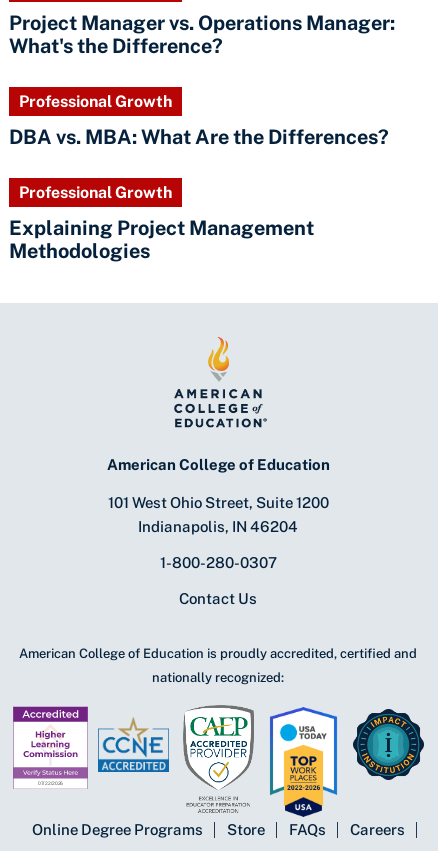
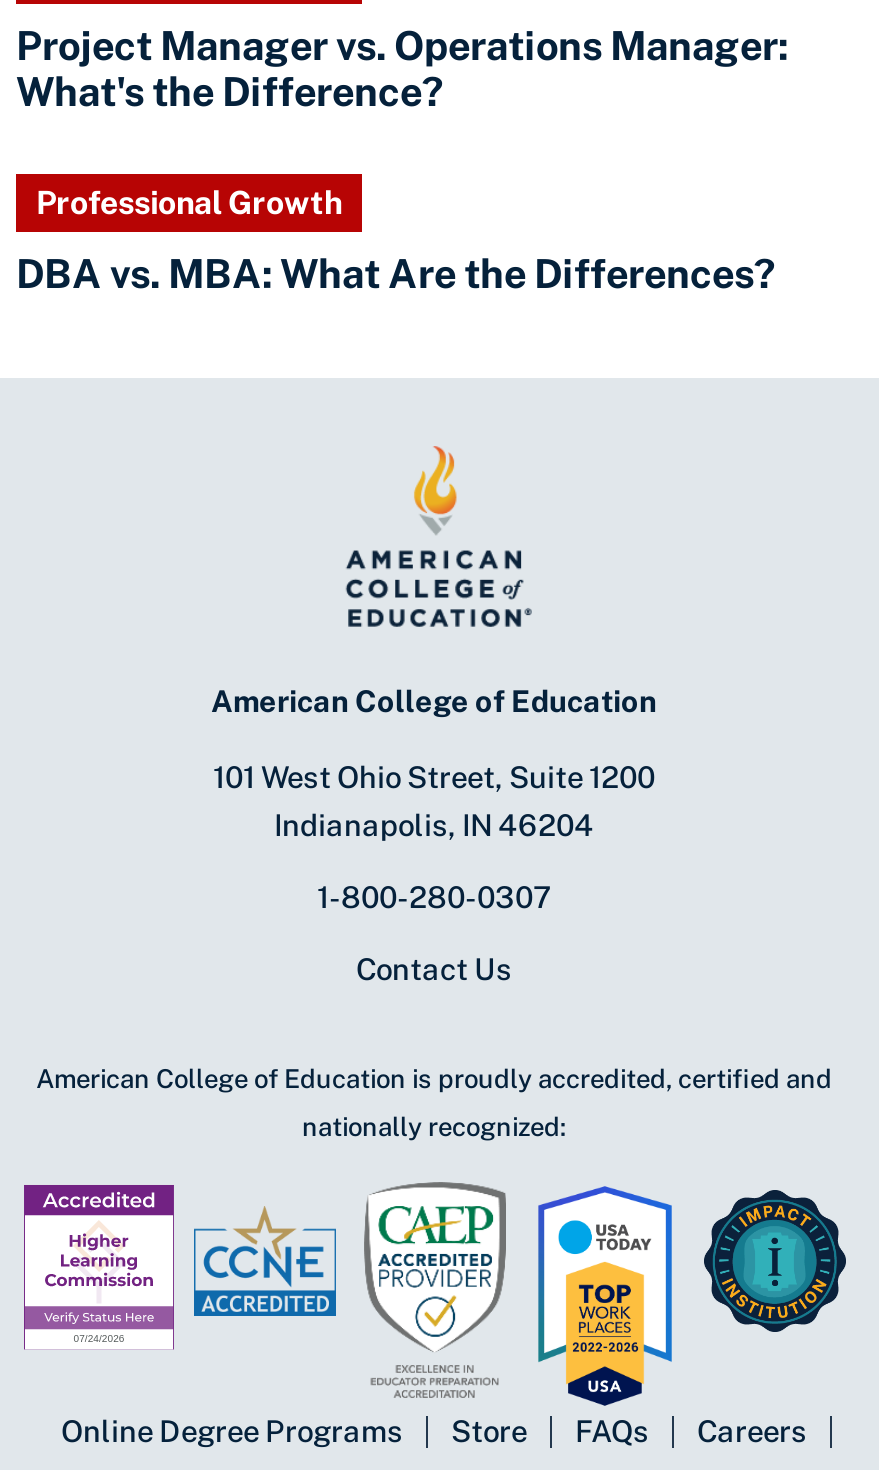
- Professional Growth
- Explaining Project Management
- Methodologies
